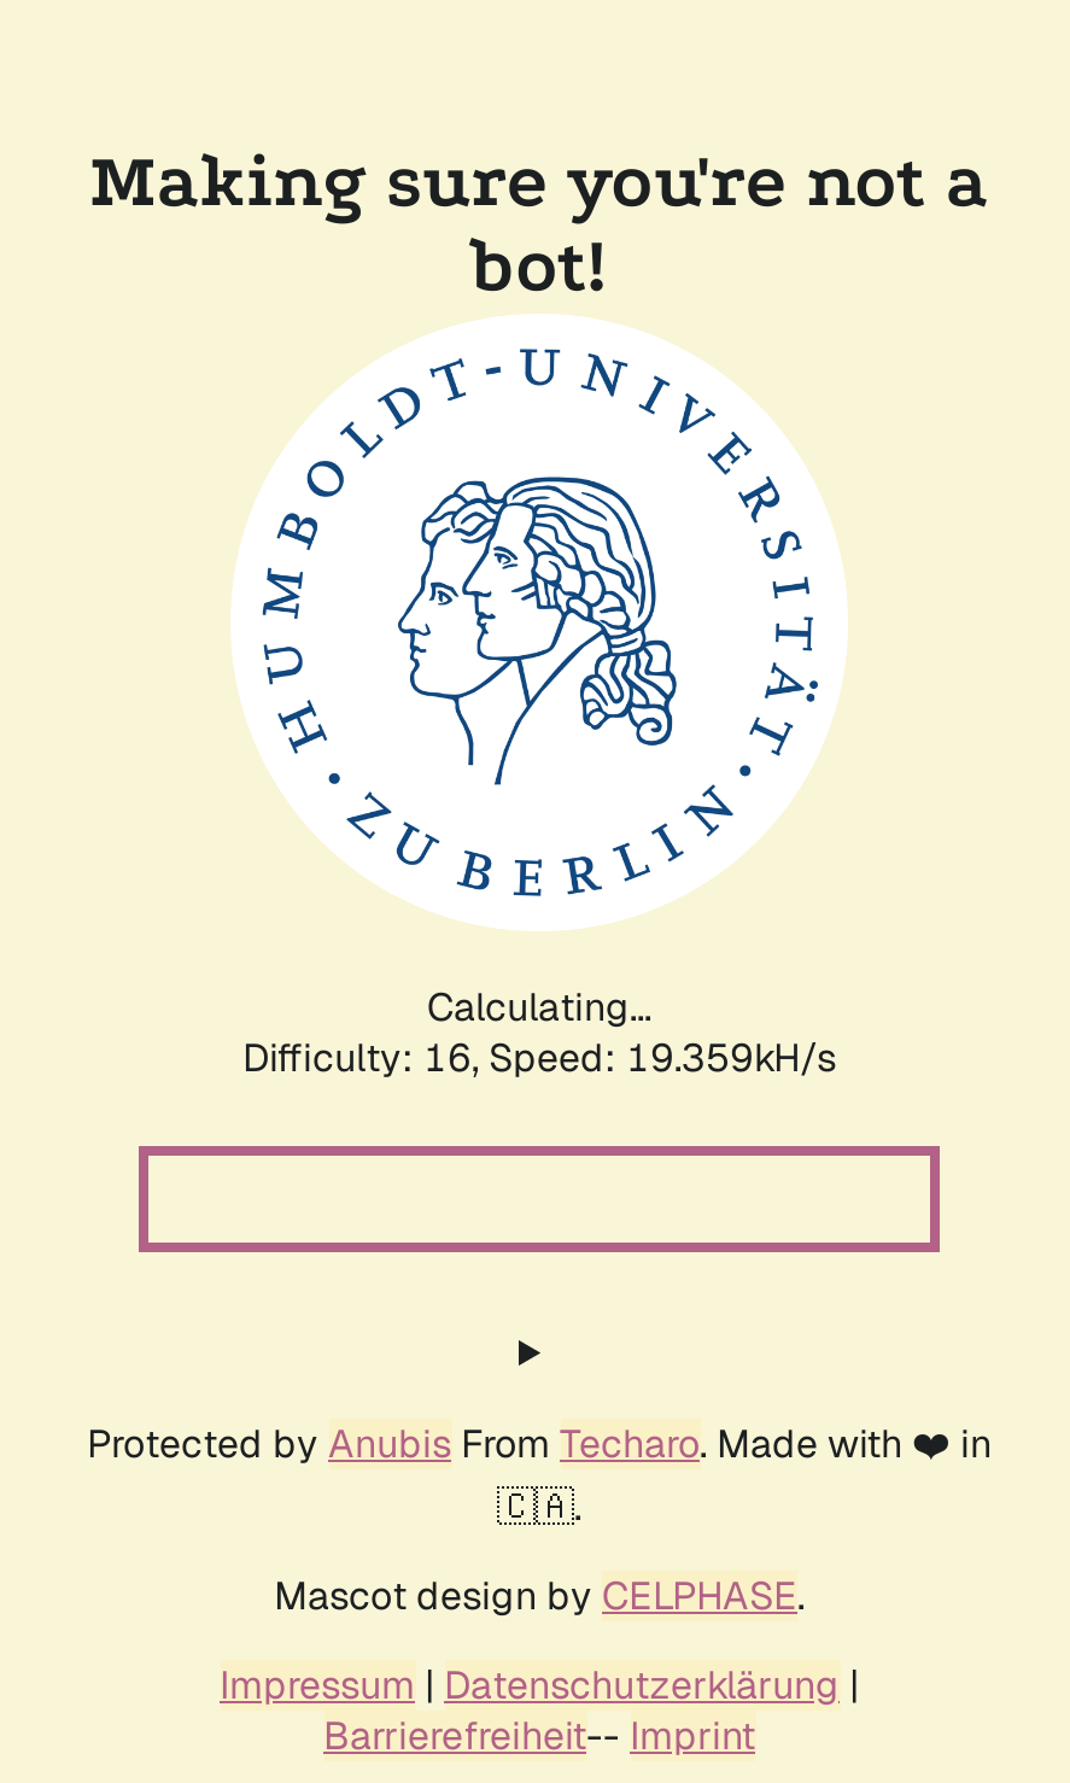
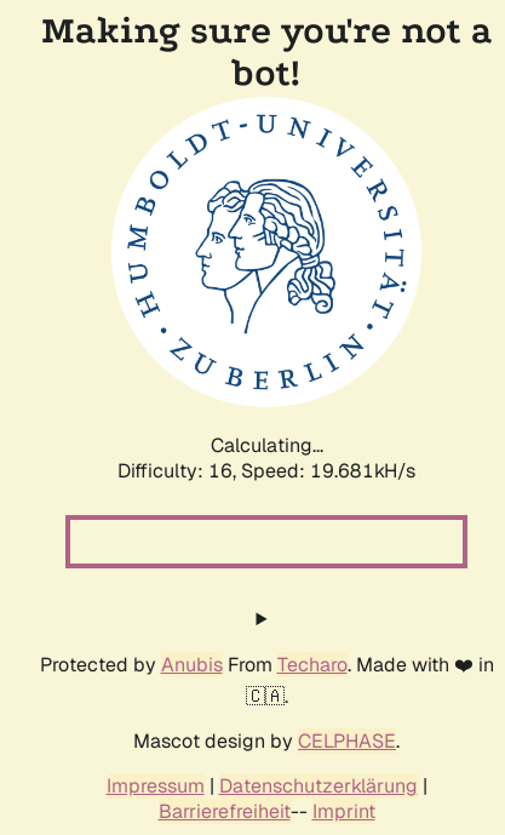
- Difficulty: 16, Speed: 19.359kH/s
+ Difficulty: 16, Speed: 19.681kH/s
